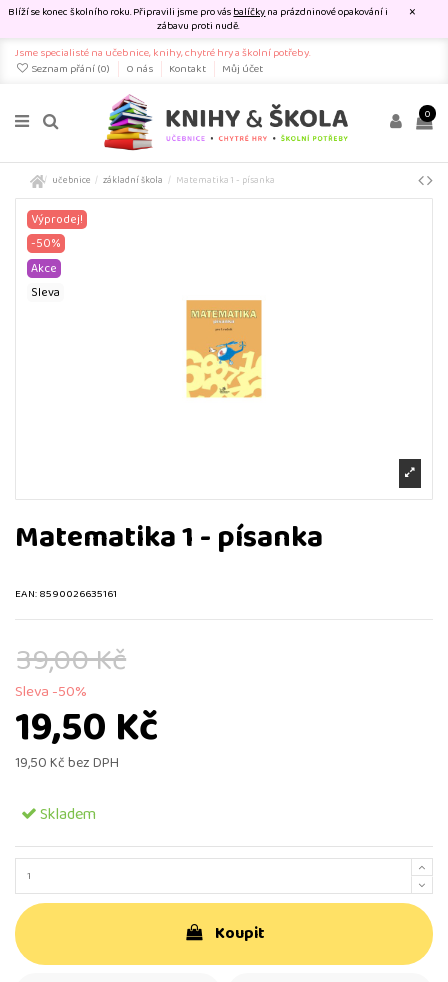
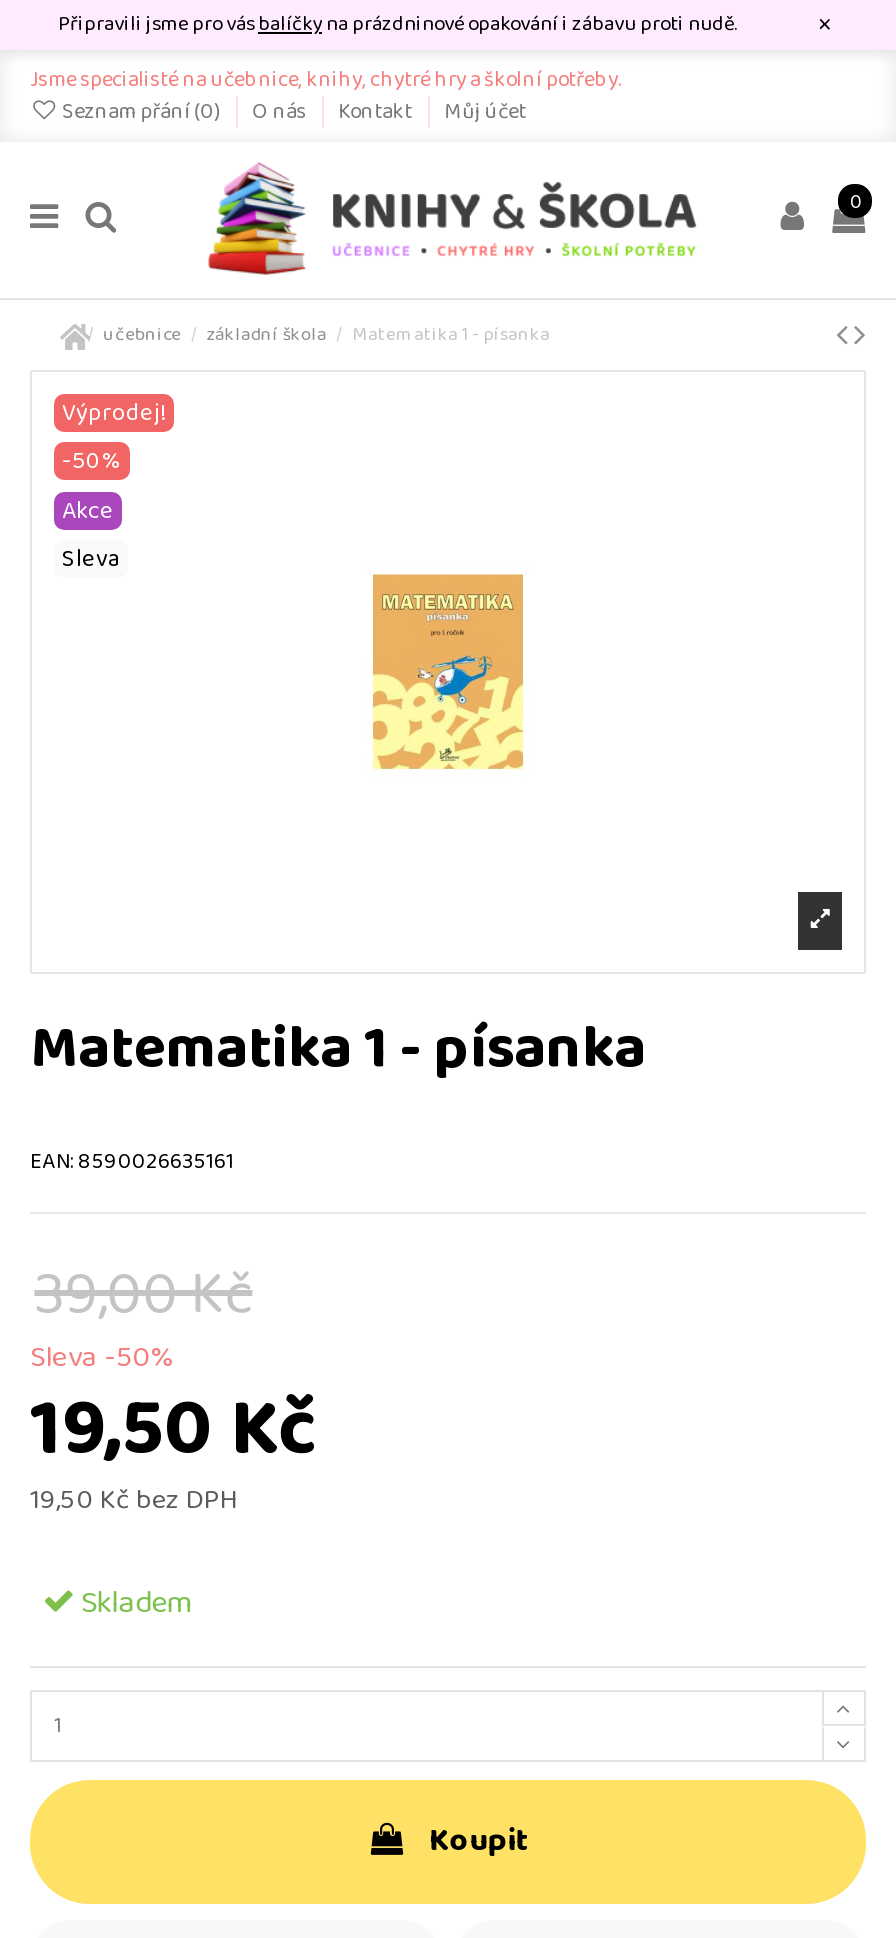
- Blíží se konec školního roku. Připravili jsme pro vásbalíčkyna prázdninové opakování i
- zábavu proti nudě.
+ Připravili jsme pro vásbalíčky na prázdninové opakování i zábavu proti nudě.
